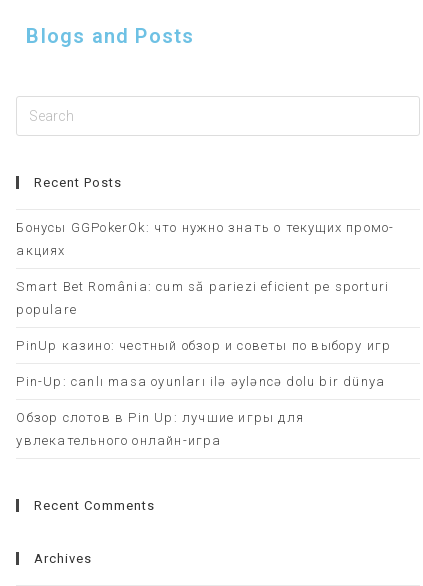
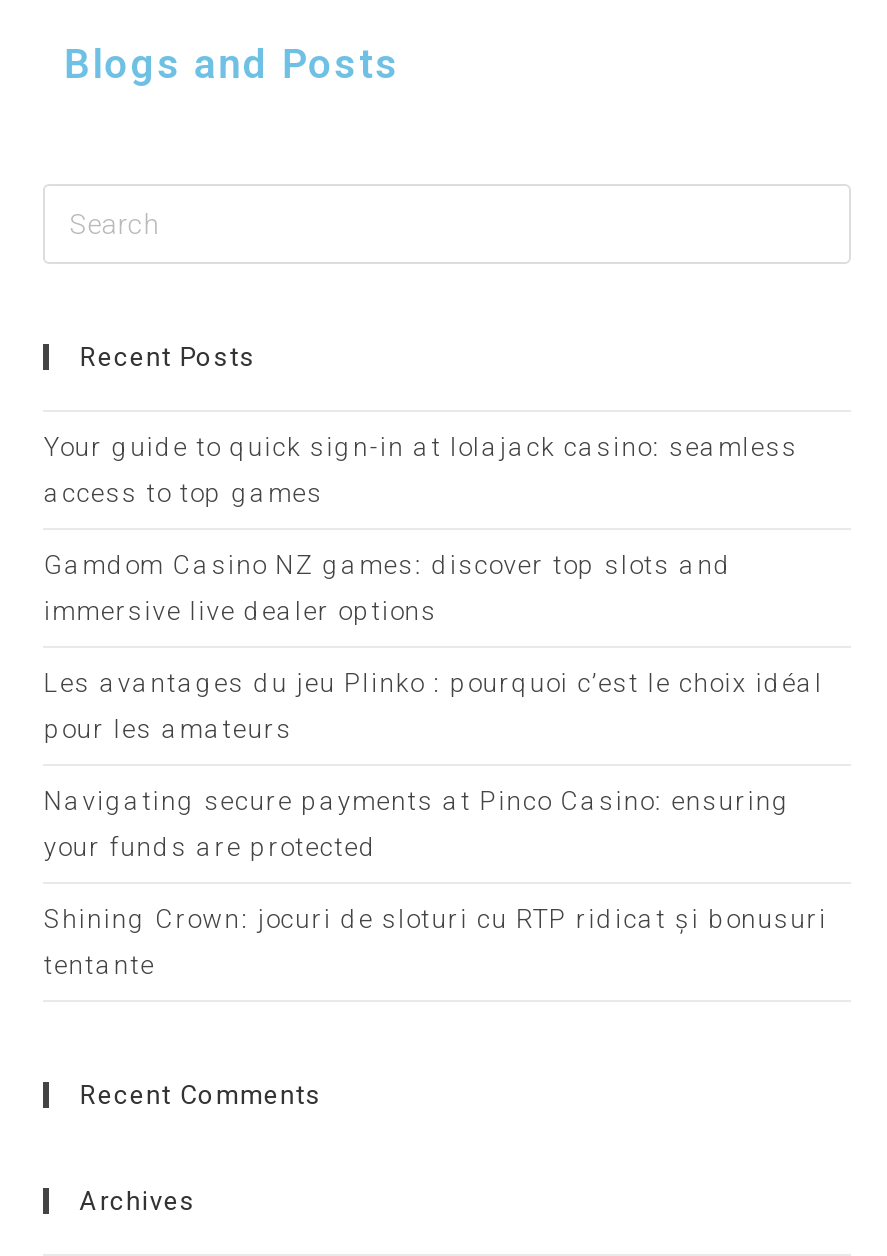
- Бонусы GGPokerOk: что нужно знать о текущих промо-
- акциях
- Smart Bet România: cum să pariezi eficient pe sporturi
- populare
- PinUp казино: честный обзор и советы по выбору игр
- Pin-Up: canlı masa oyunları ilə əyləncə dolu bir dünya
- Обзор слотов в Pin Up: лучшие игры для
- увлекательного онлайн-игра
+ Your guide to quick sign-in at lolajack casino: seamless
+ access to top games
+ Gamdom Casino NZ games: discover top slots and
+ immersive live dealer options
+ Les avantages du jeu Plinko : pourquoi c’est le choix idéal
+ pour les amateurs
+ Navigating secure payments at Pinco Casino: ensuring
+ your funds are protected
+ Shining Crown: jocuri de sloturi cu RTP ridicat și bonusuri
+ tentante
